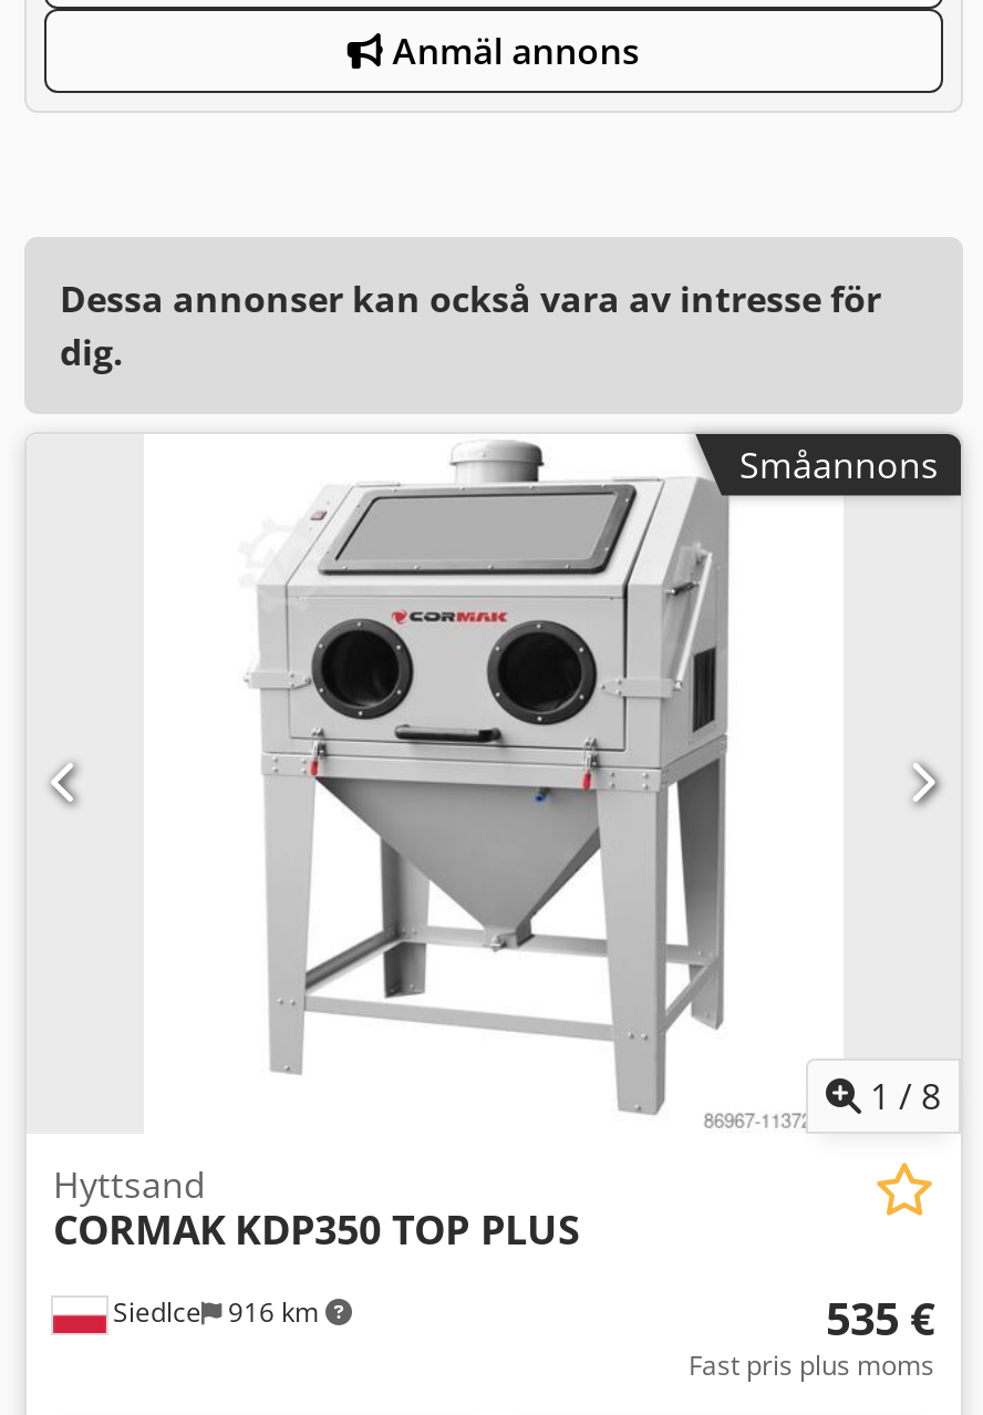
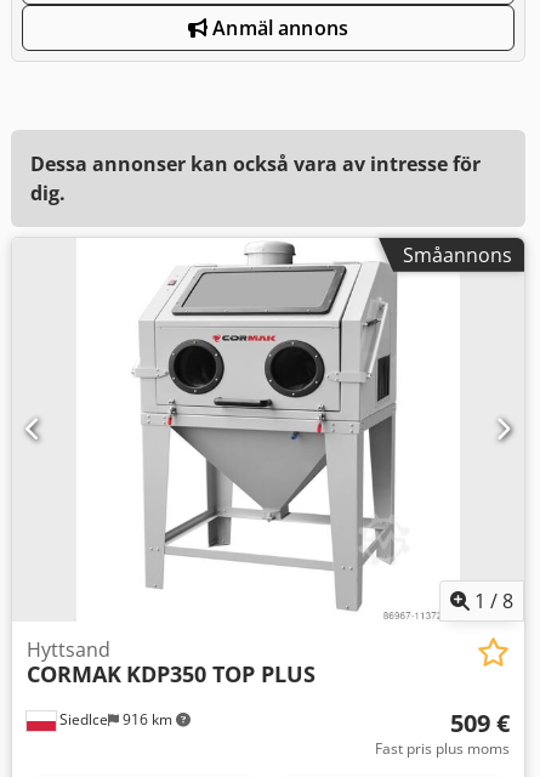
- 535 €
+ 509 €
